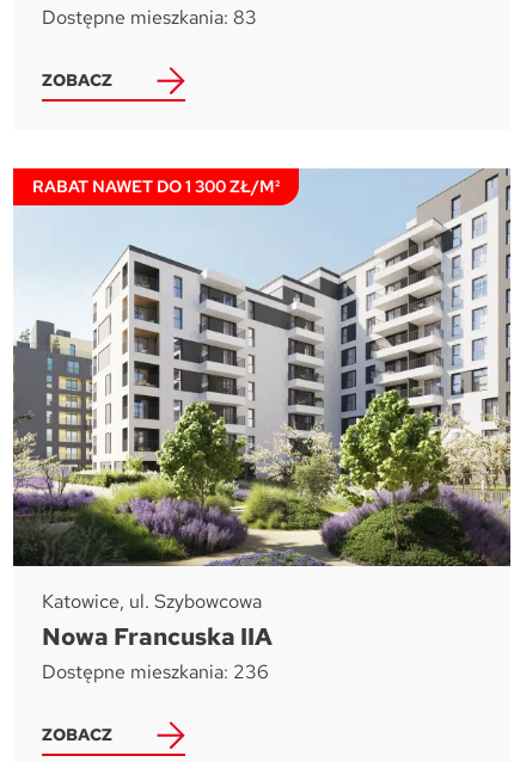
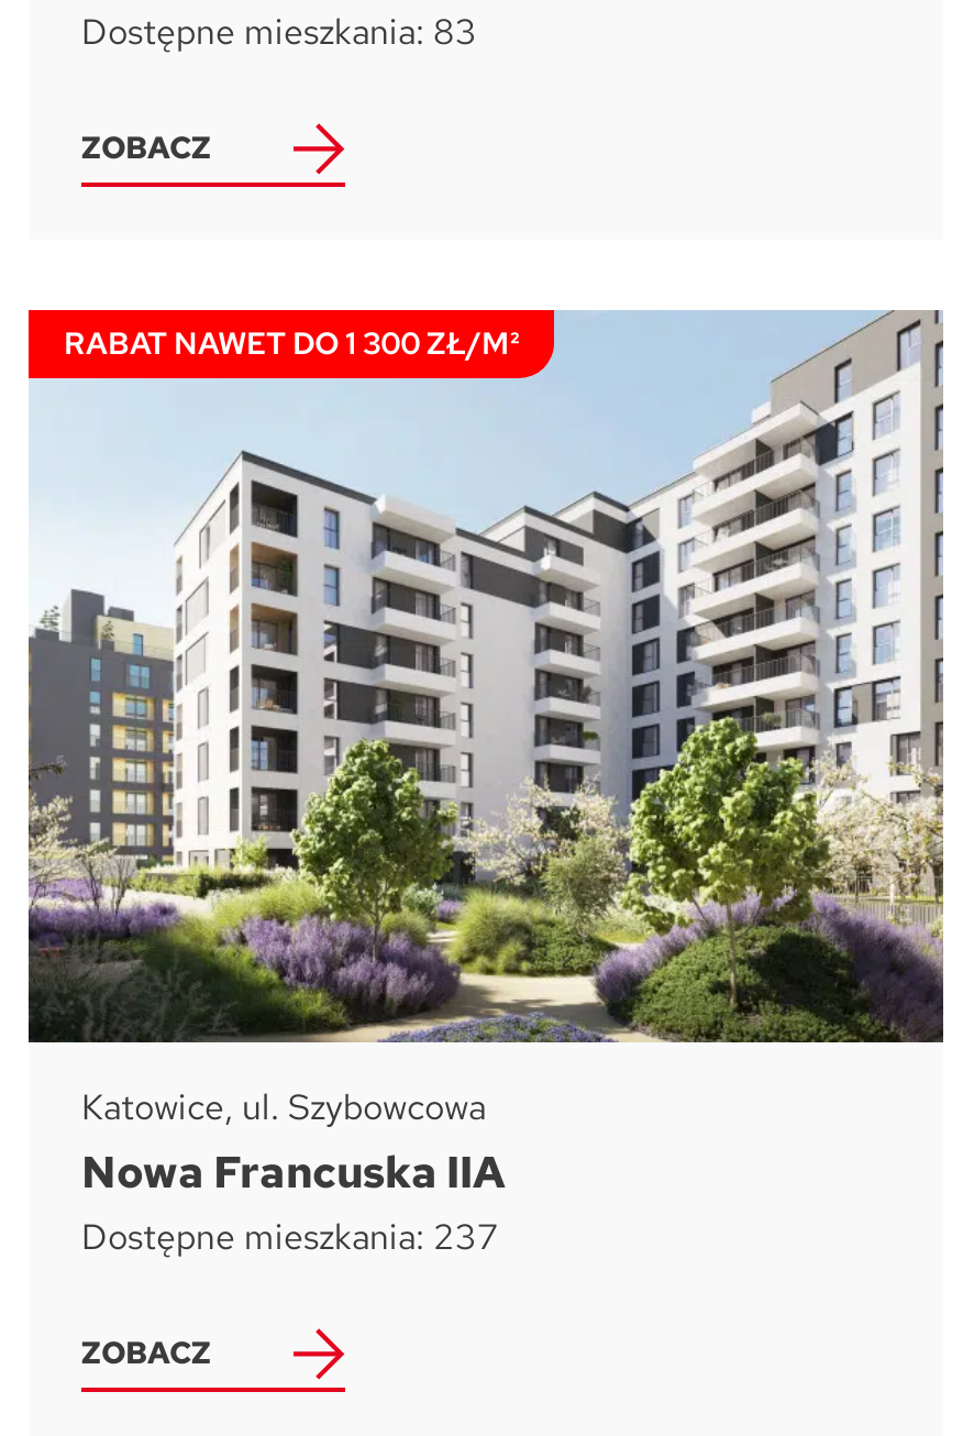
- Dostępne mieszkania: 236
+ Dostępne mieszkania: 237
